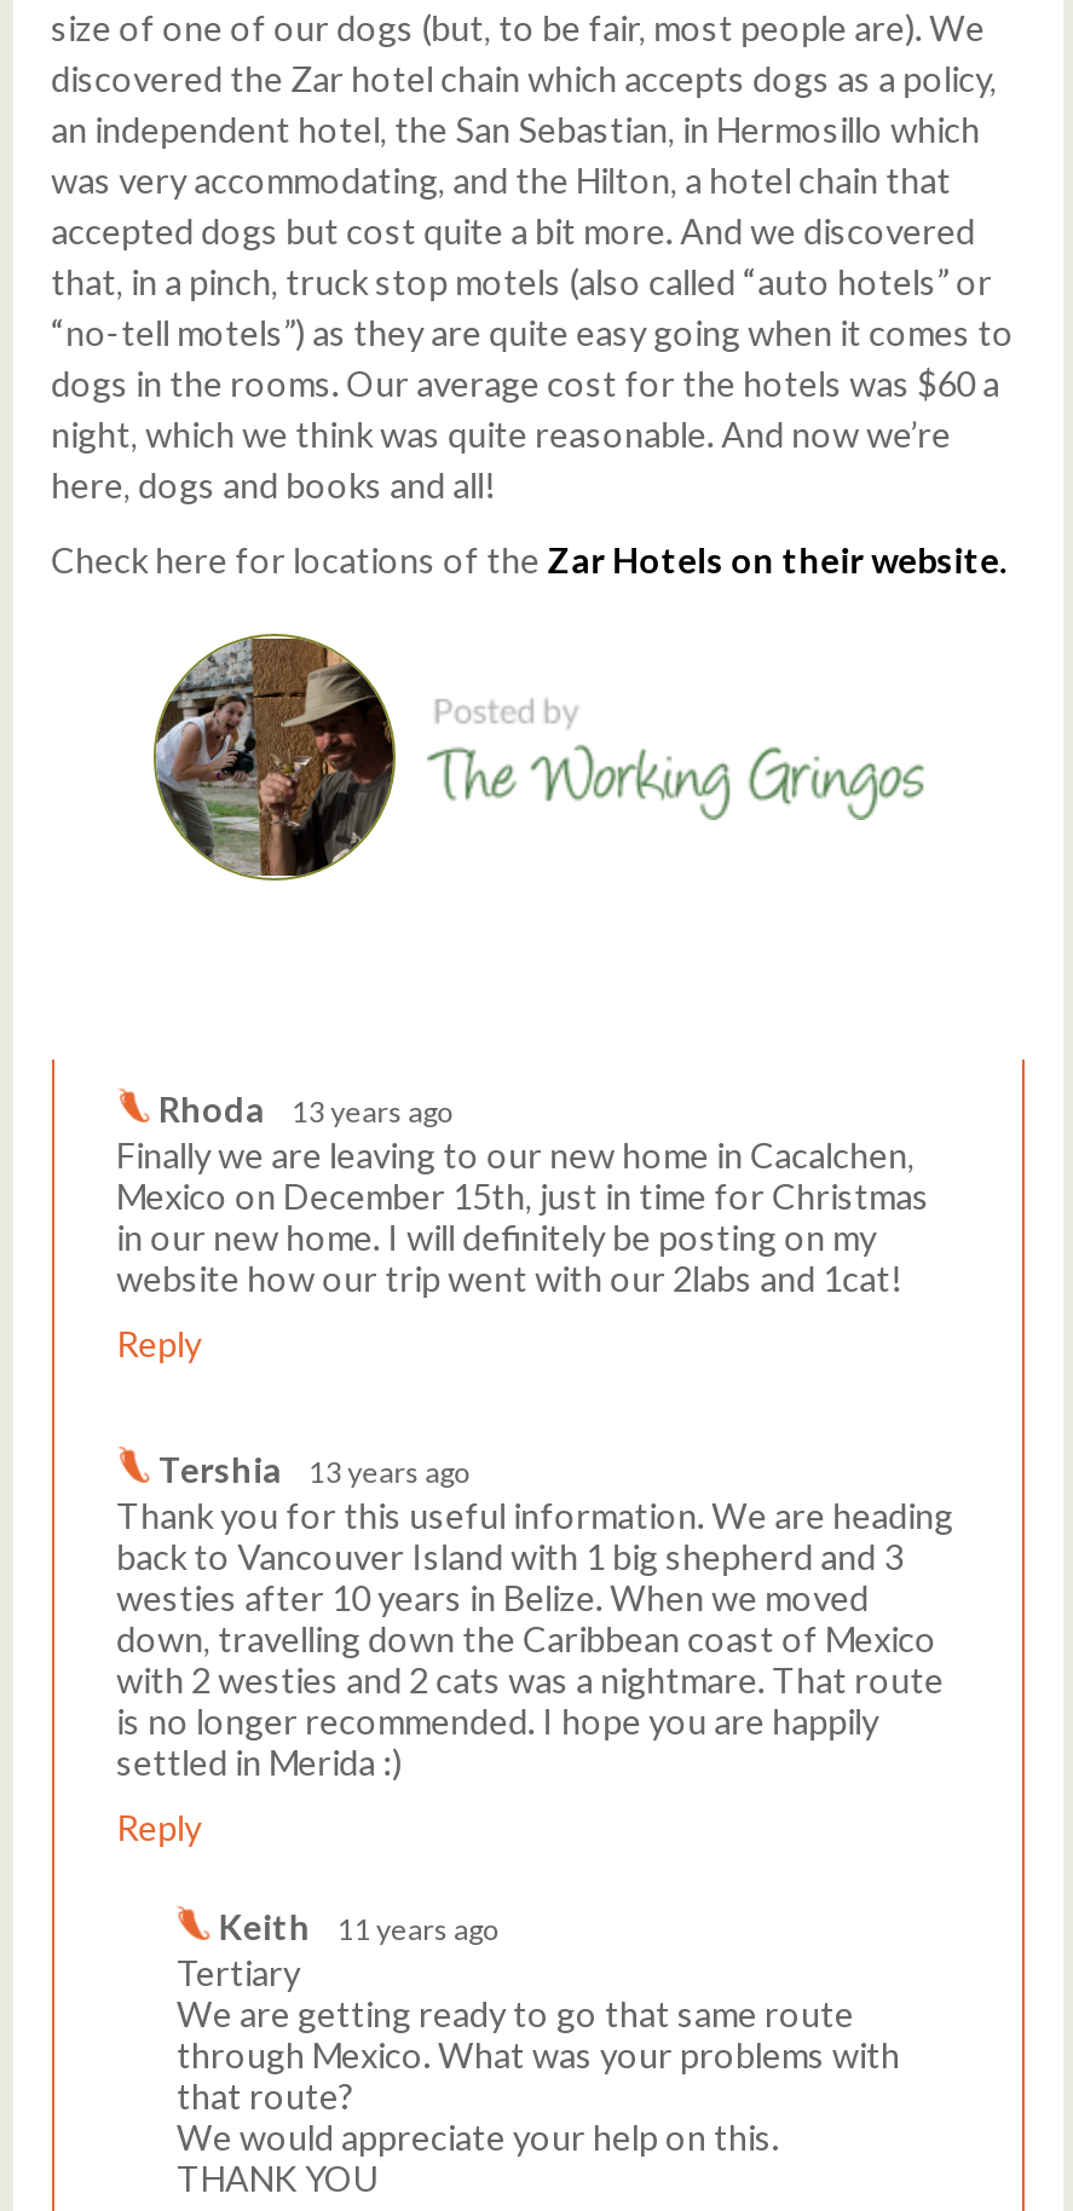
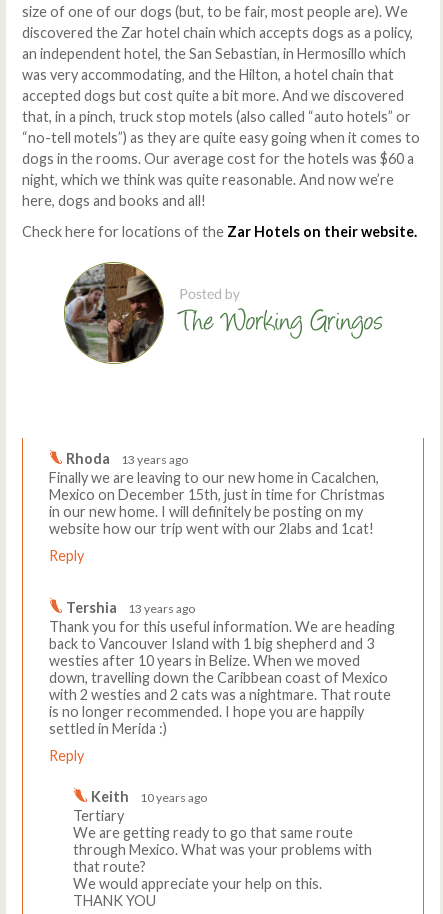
- Keith 11 years ago
+ Keith 10 years ago
